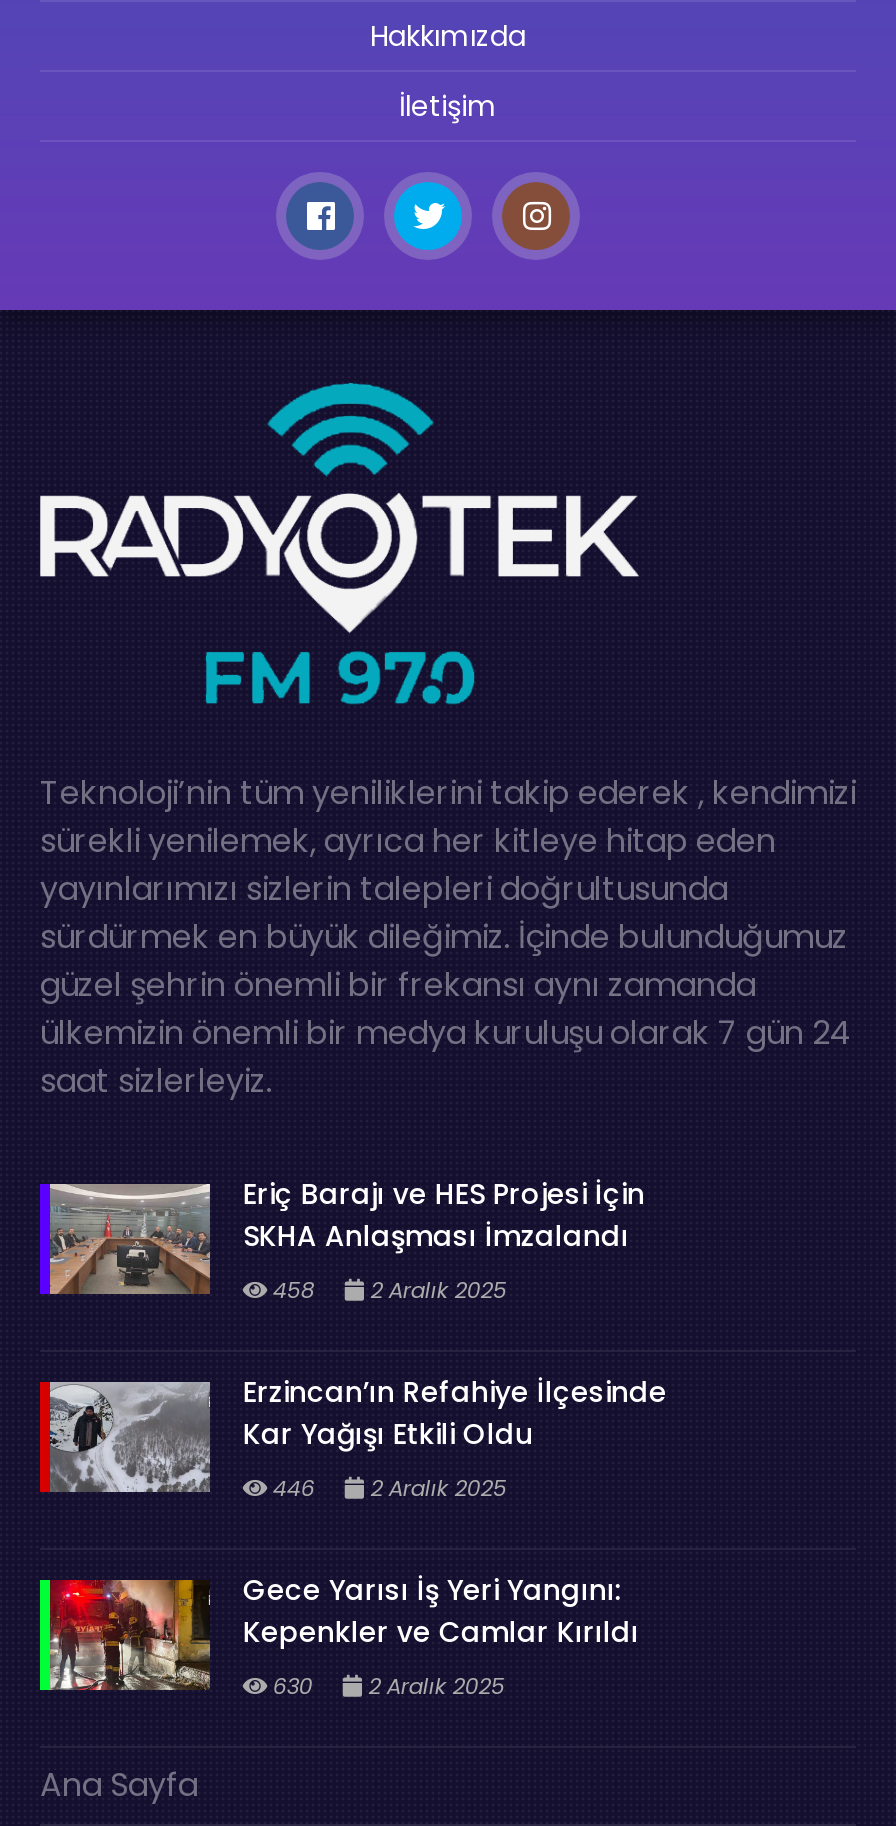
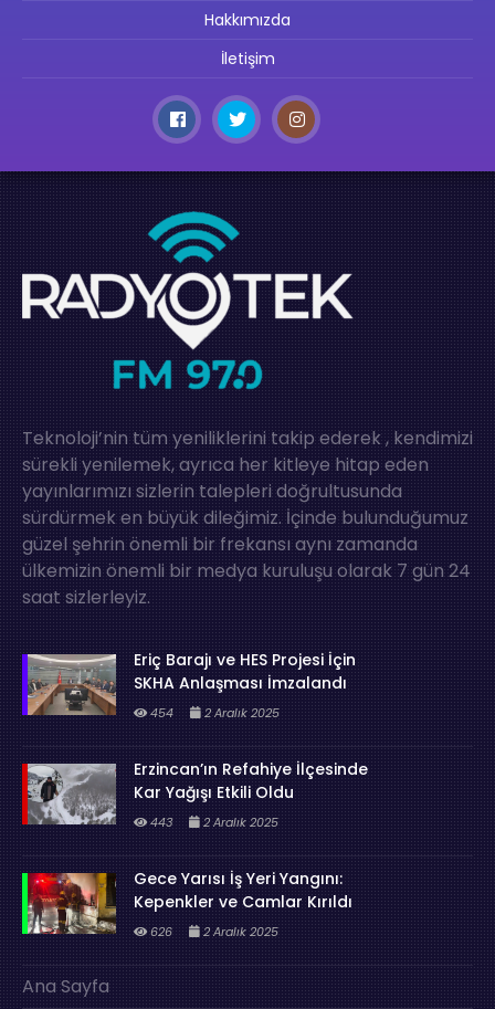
- 458 2 Aralık 2025
+ 454 2 Aralık 2025

- 446 2 Aralık 2025
+ 443 2 Aralık 2025

- 630 2 Aralık 2025
+ 626 2 Aralık 2025
